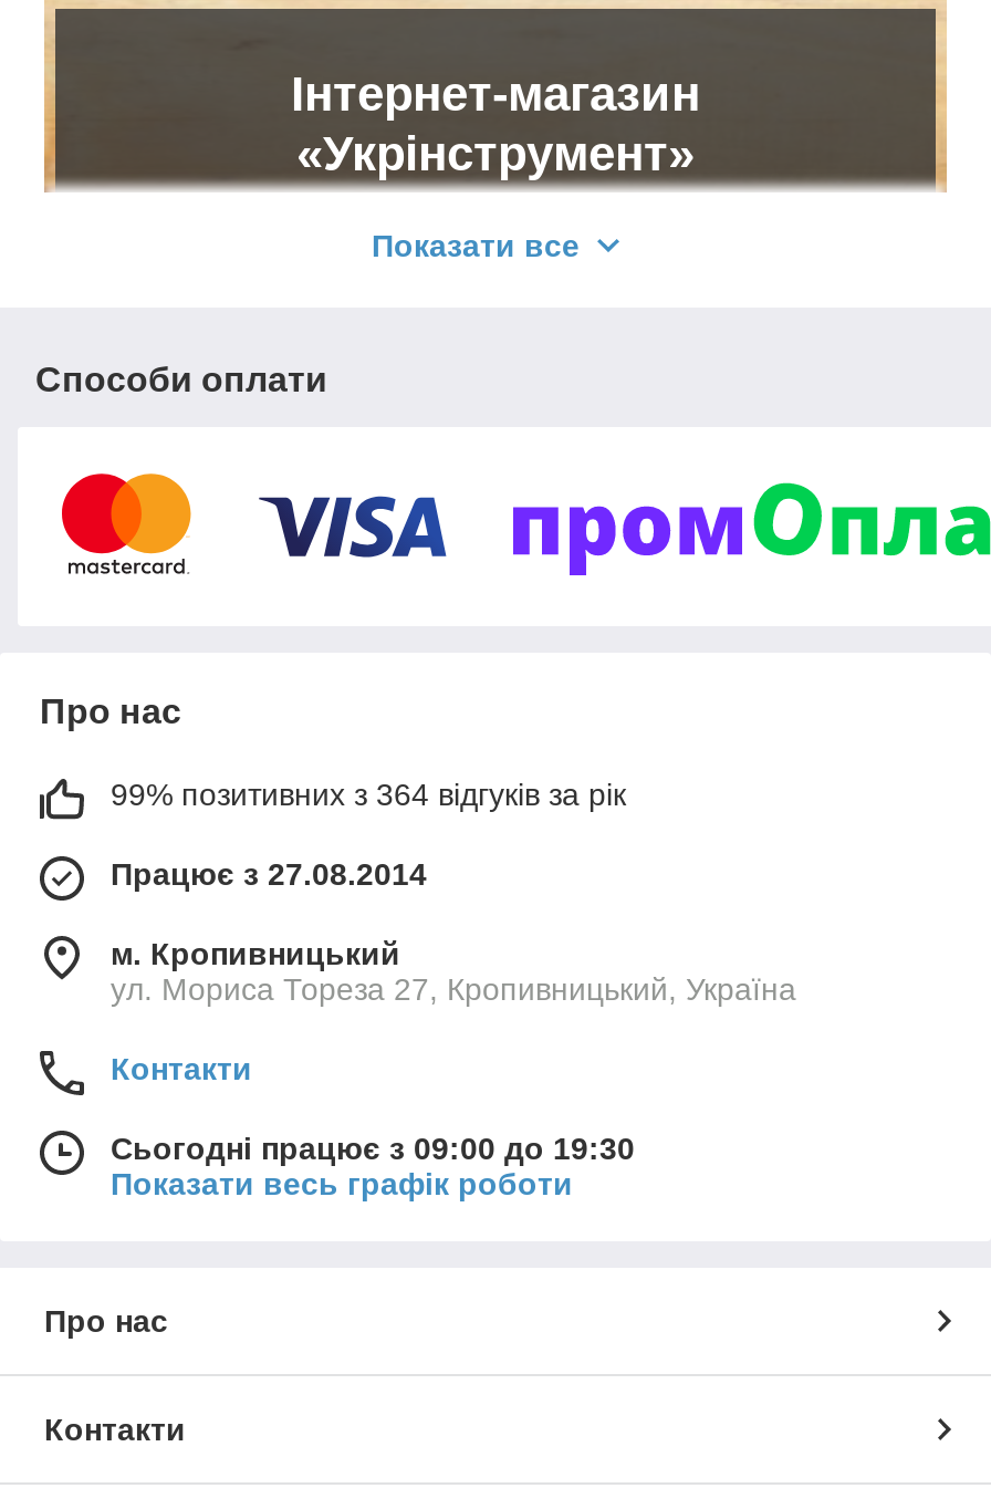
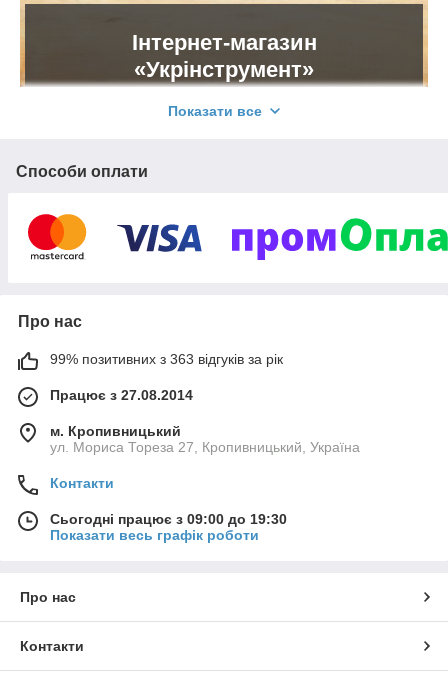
- 99% позитивних з 364 відгуків за рік
+ 99% позитивних з 363 відгуків за рік
